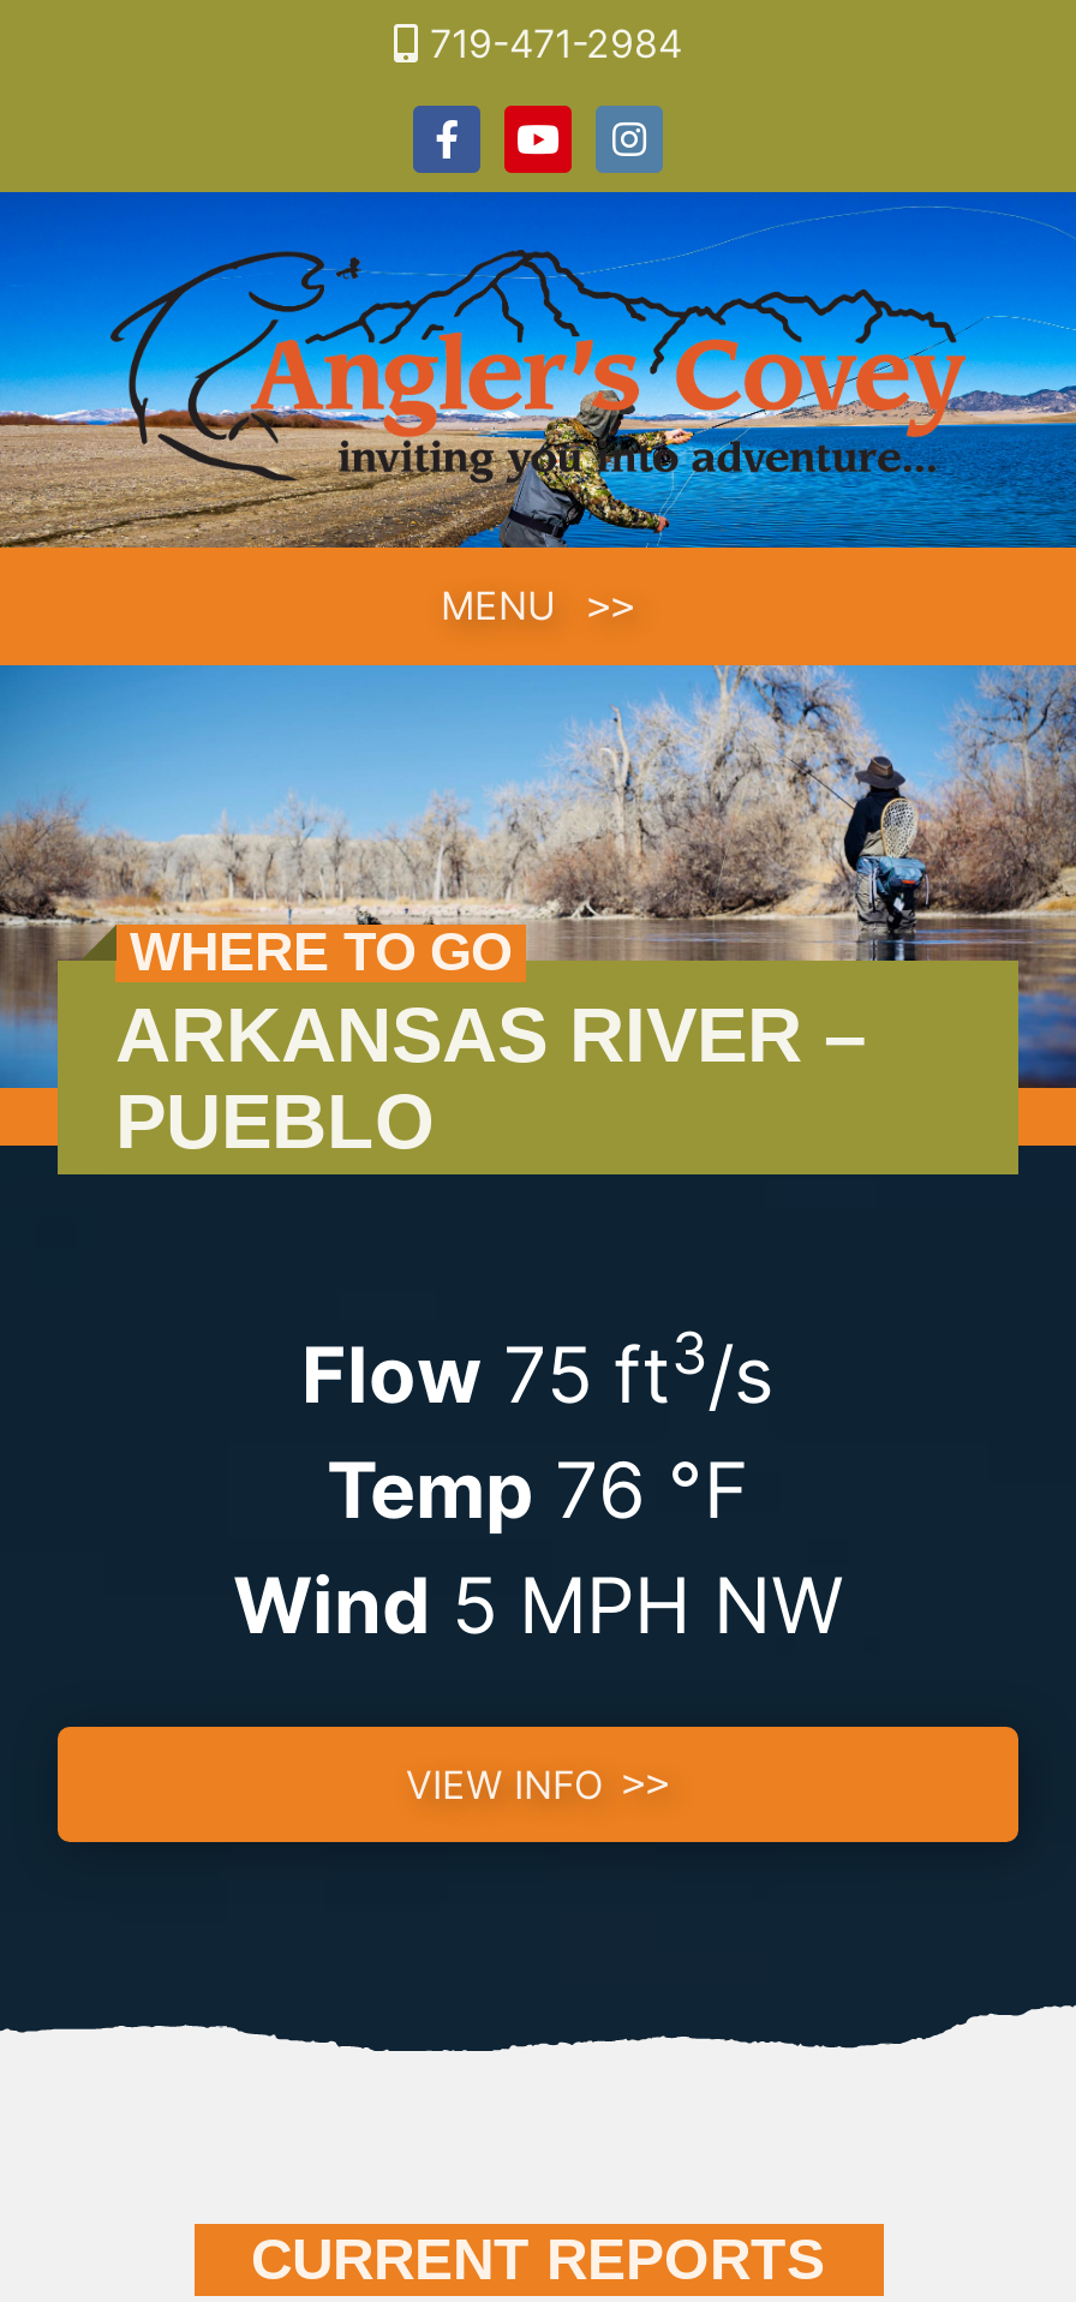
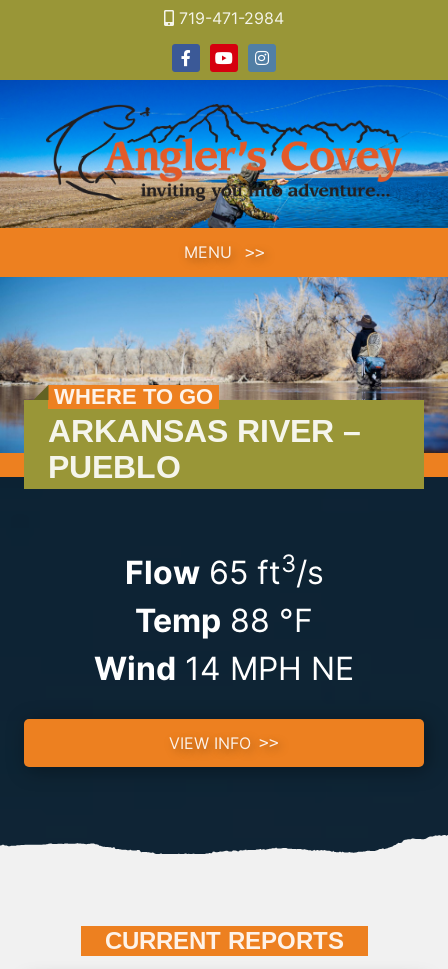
- Flow 75 ft3/s
+ Flow 65 ft3/s

- Temp 76 °F
+ Temp 88 °F

- Wind 5 MPH NW
+ Wind 14 MPH NE
